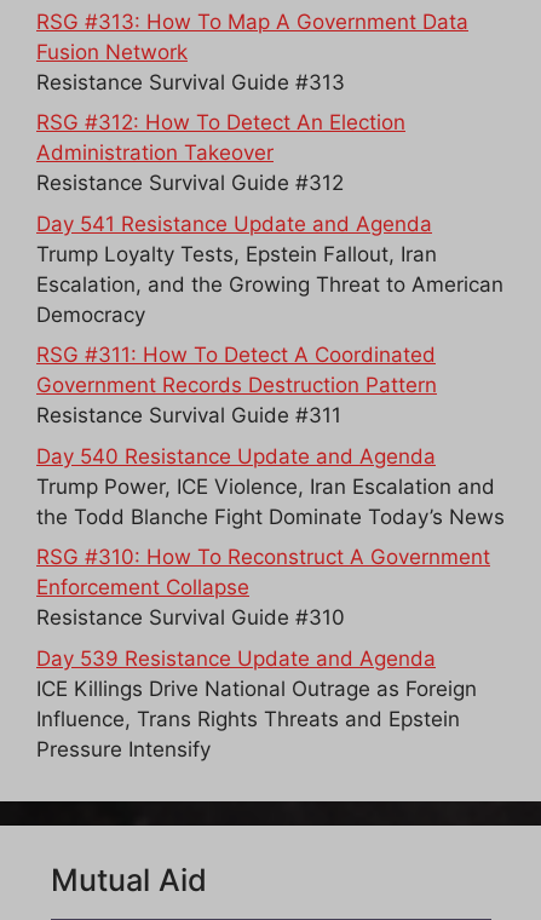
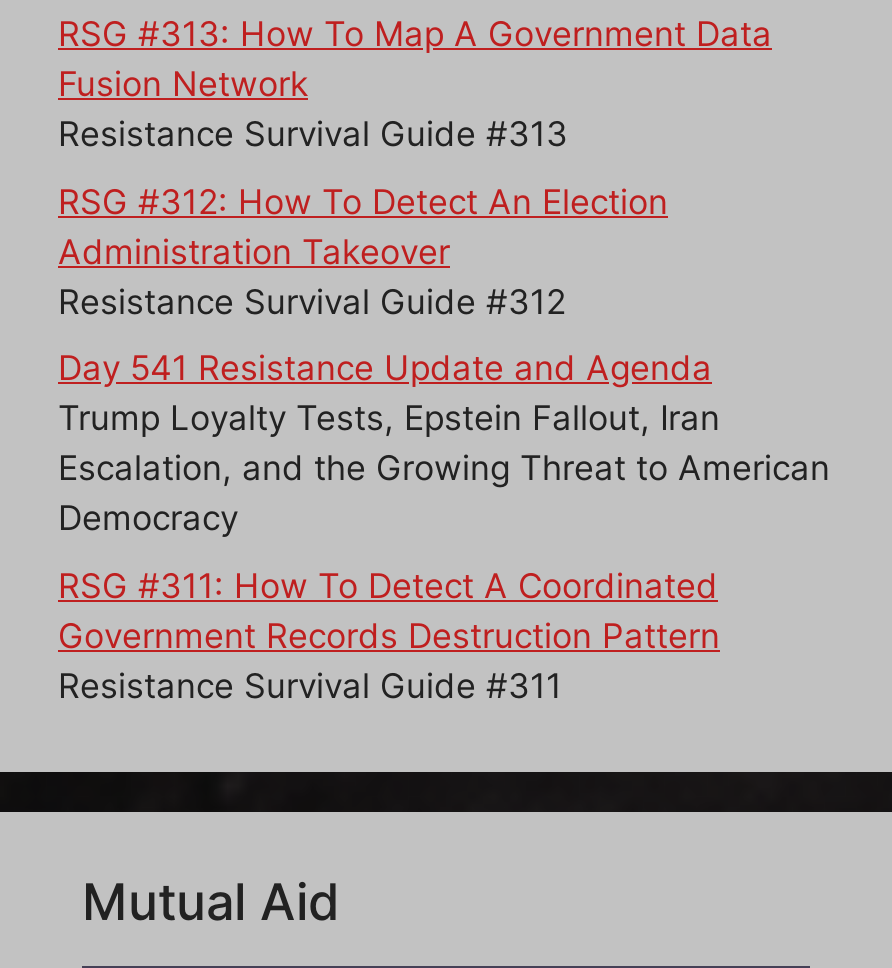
- Day 540 Resistance Update and Agenda
- Trump Power, ICE Violence, Iran Escalation and
- the Todd Blanche Fight Dominate Today’s News
- RSG #310: How To Reconstruct A Government
- Enforcement Collapse
- Resistance Survival Guide #310
- Day 539 Resistance Update and Agenda
- ICE Killings Drive National Outrage as Foreign
- Influence, Trans Rights Threats and Epstein
- Pressure Intensify
